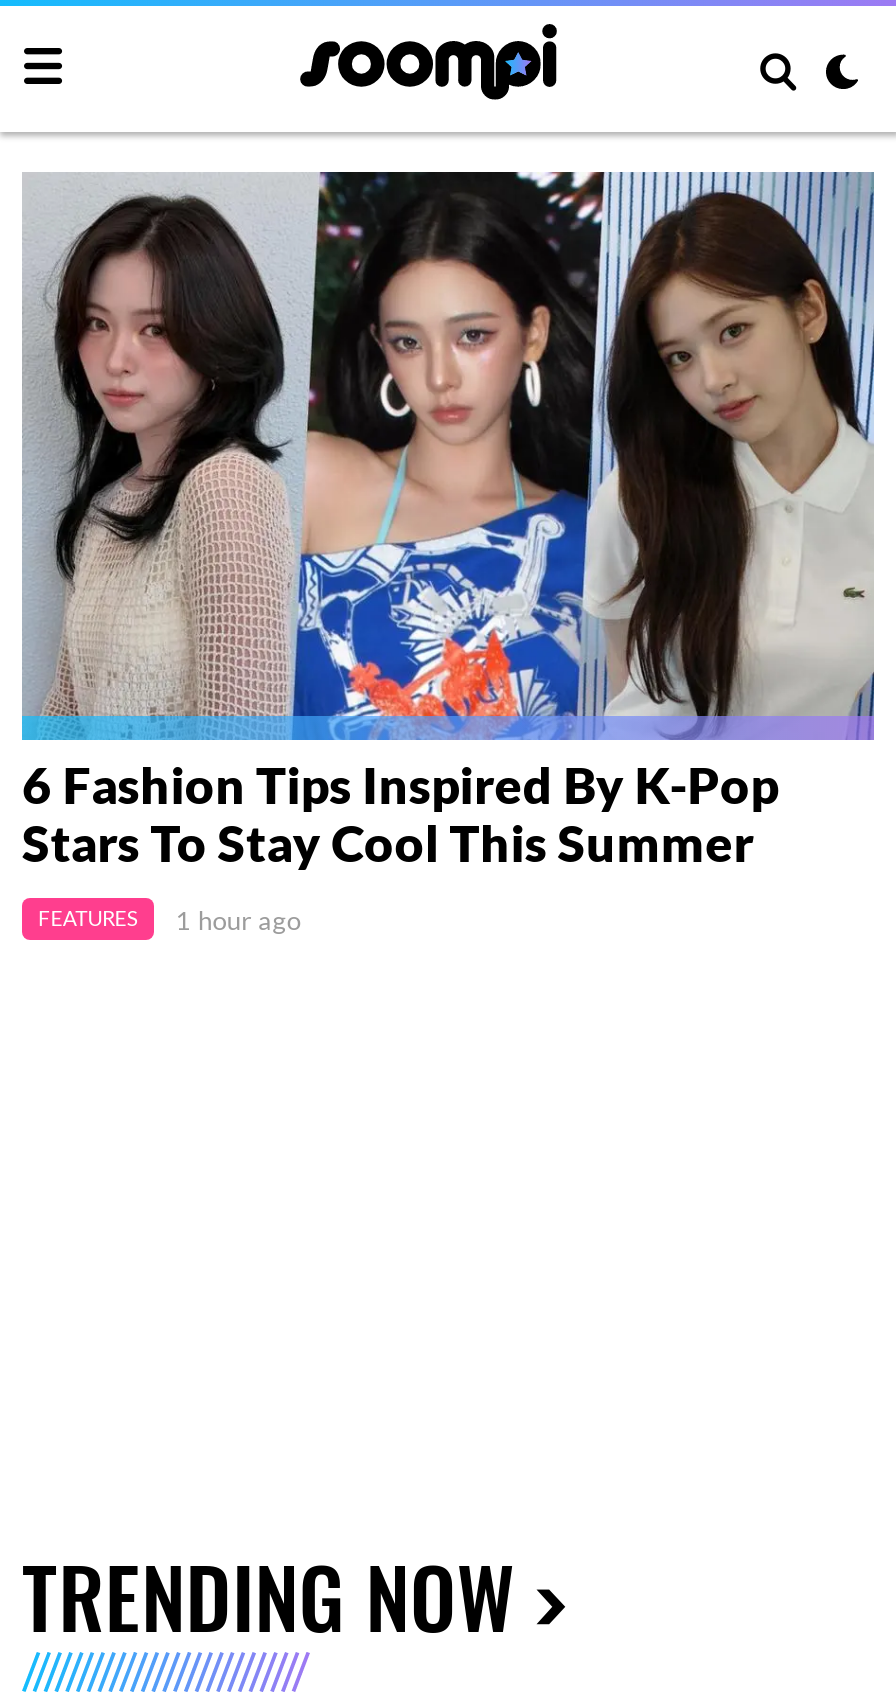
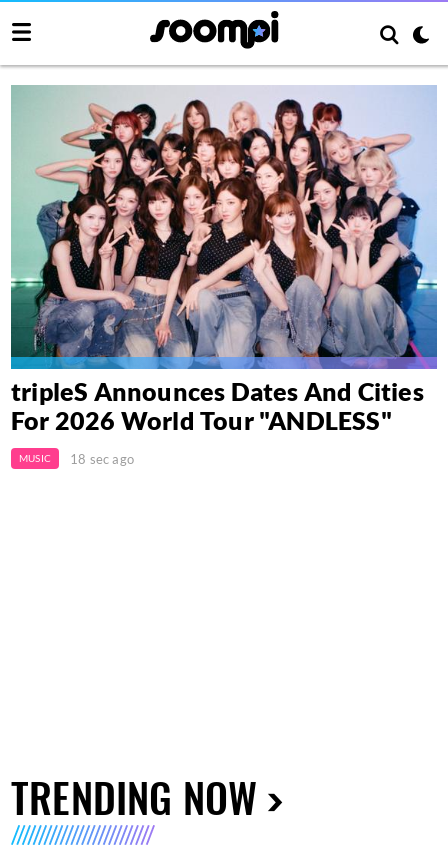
- [image]
- 6 Fashion Tips Inspired By K-Pop
- Stars To Stay Cool This Summer
+ [image]
+ tripleS Announces Dates And Cities
+ For 2026 World Tour "ANDLESS"

- FEATURES
- 1 hour ago
+ MUSIC
+ 18 sec ago
